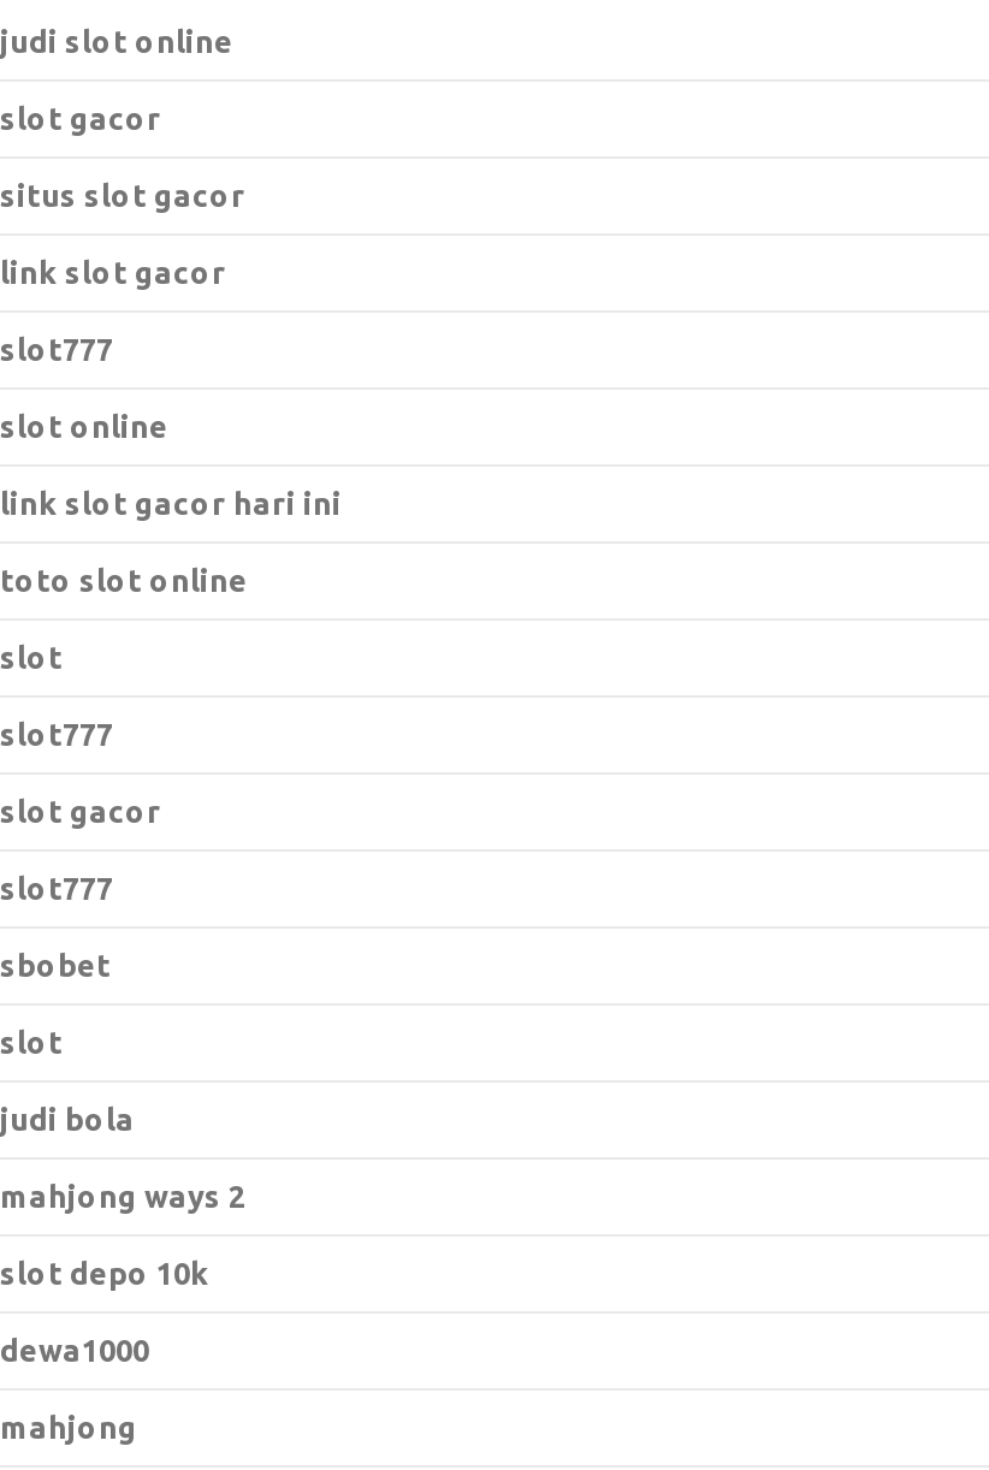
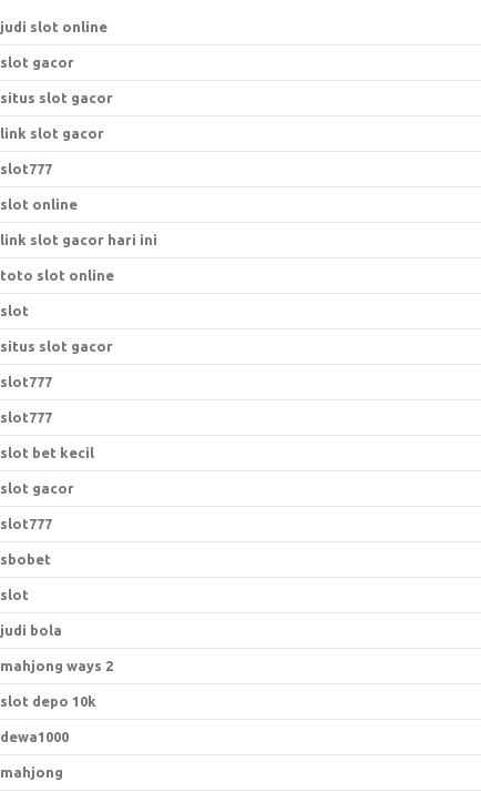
+ situs slot gacor

+ slot777
+ slot bet kecil
